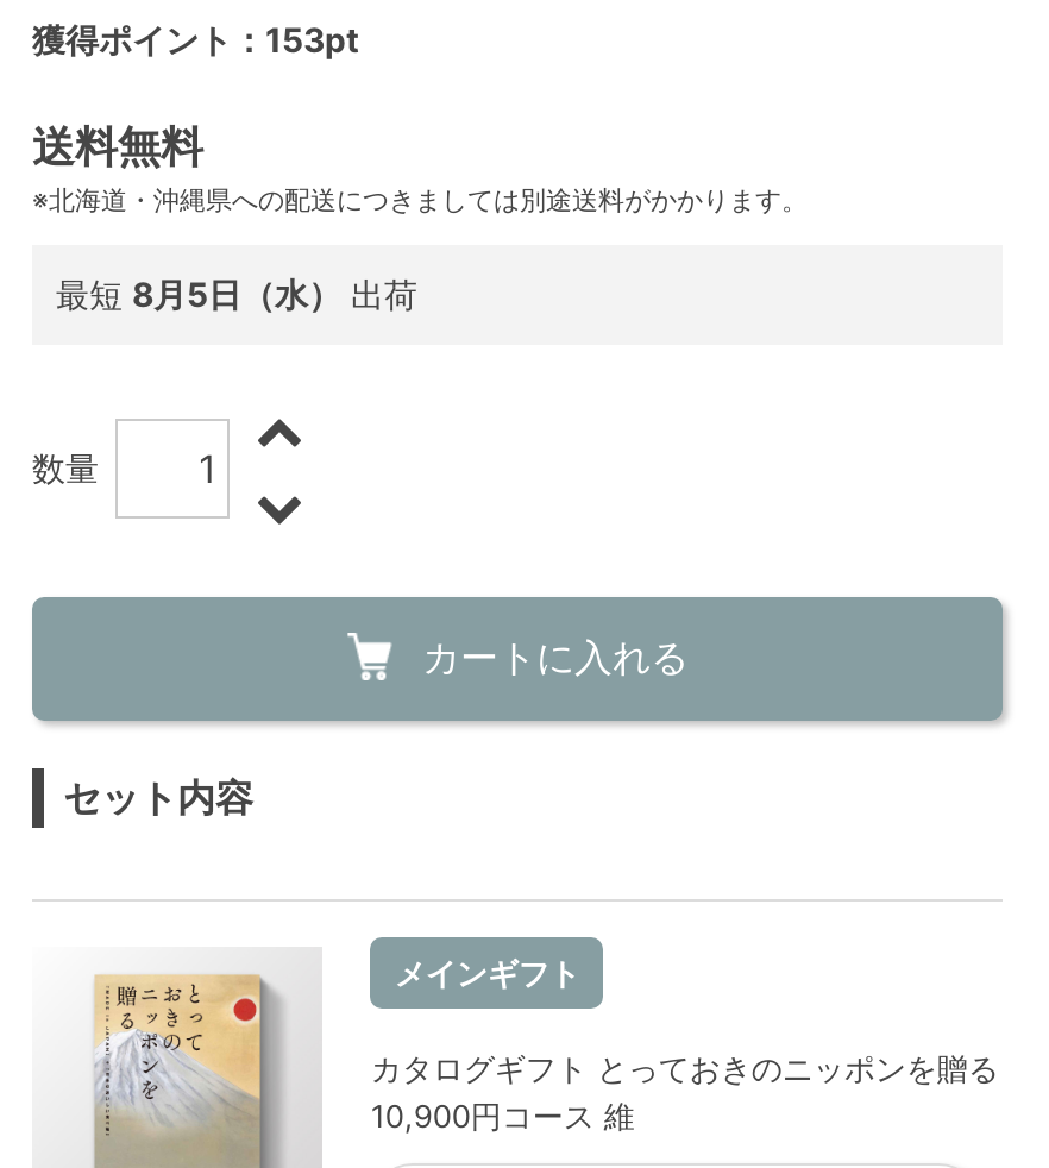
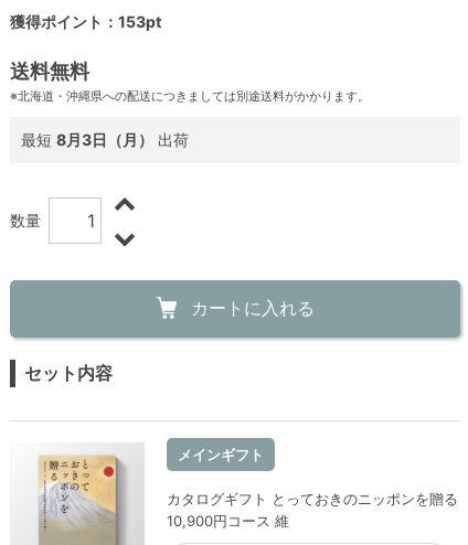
- 最短8月5日（水）出荷
+ 最短8月3日（月）出荷
